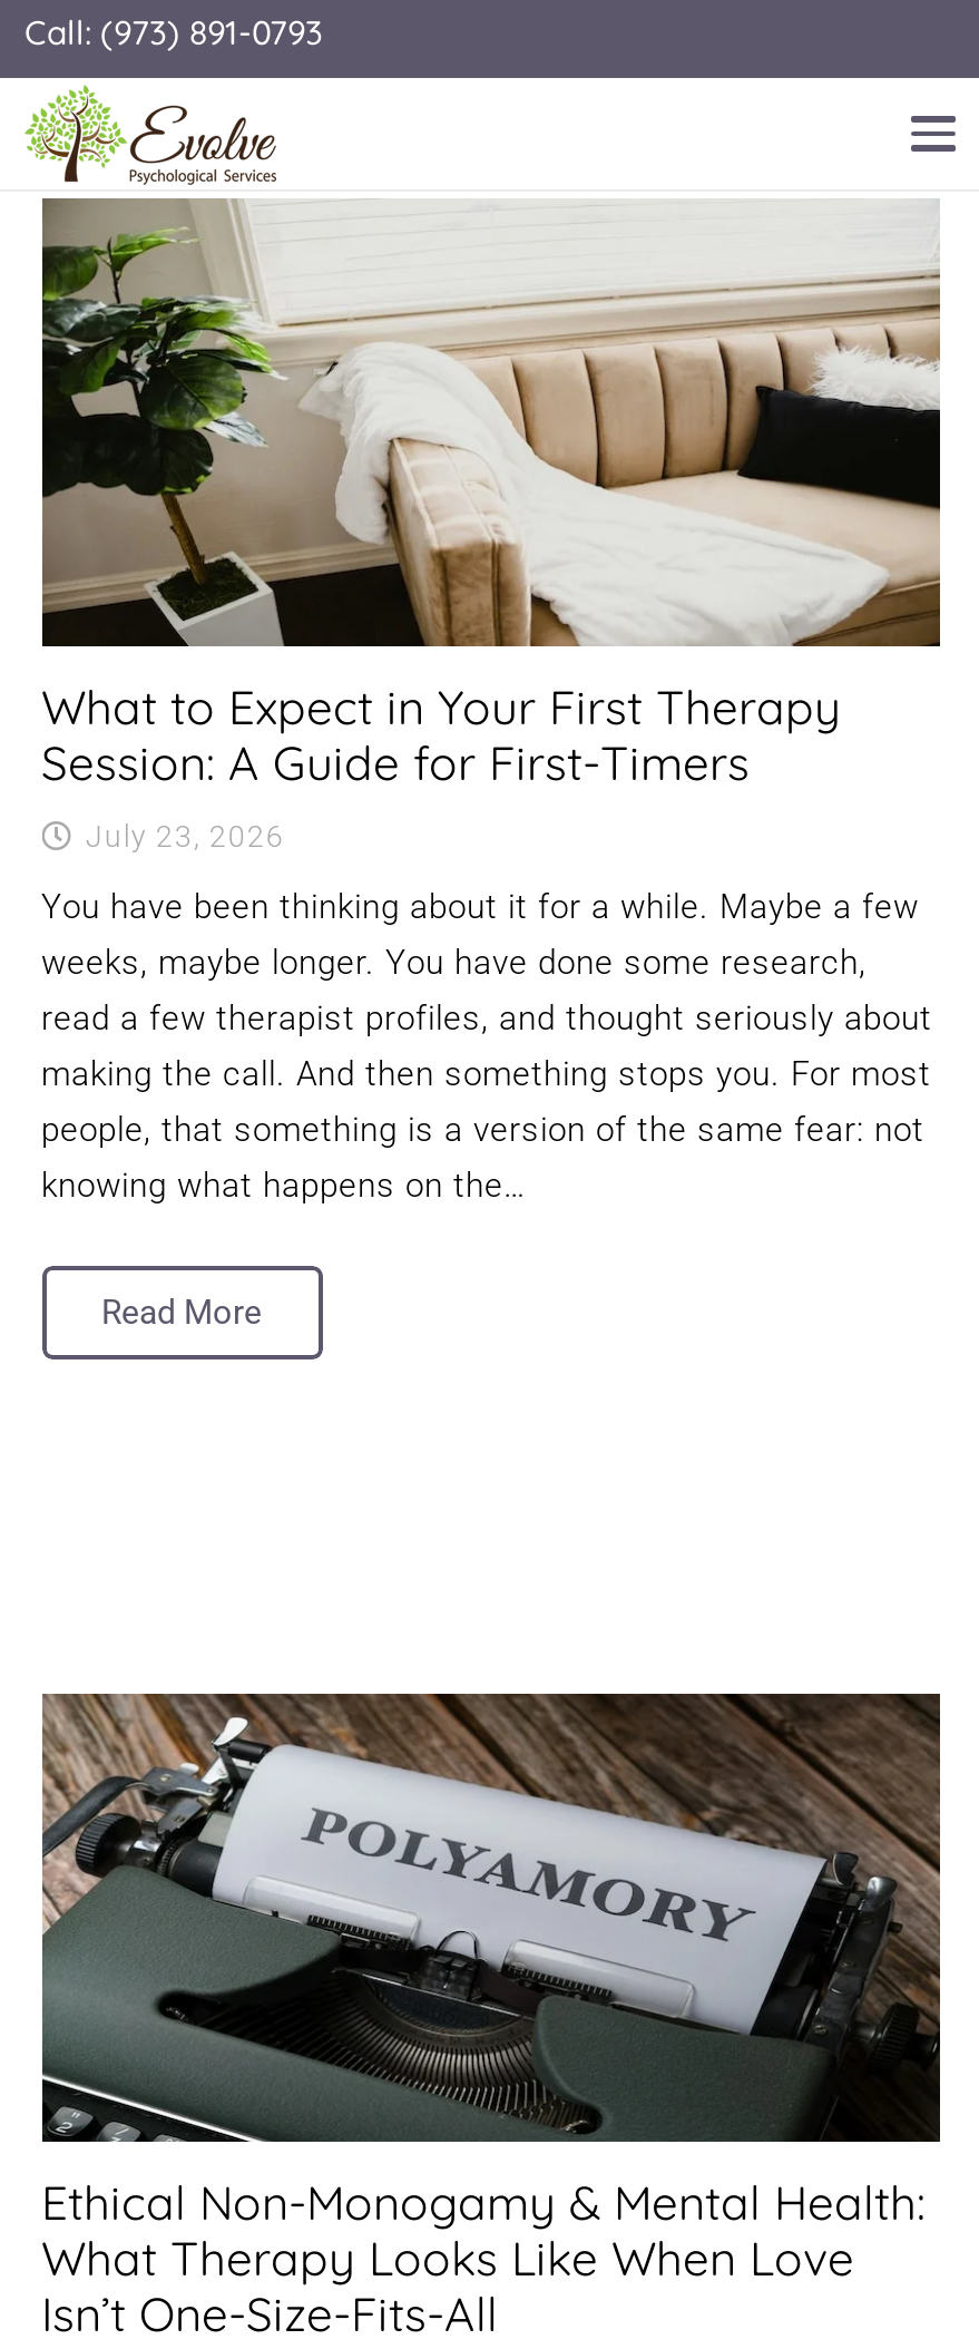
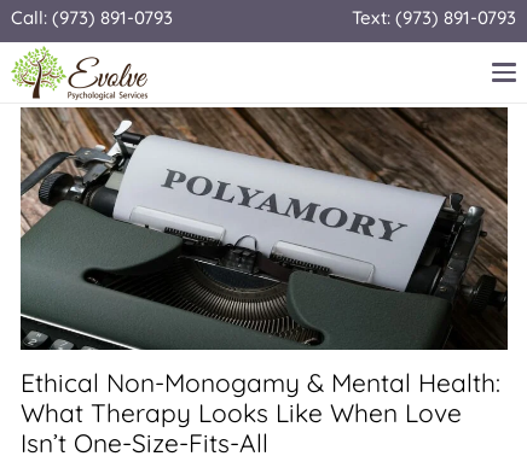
+ Text: (973) 891-0793

- [image]
- What to Expect in Your First Therapy
- Session: A Guide for First-Timers
- July 23, 2026
- You have been thinking about it for a while. Maybe a few
- weeks, maybe longer. You have done some research,
- read a few therapist profiles, and thought seriously about
- making the call. And then something stops you. For most
- people, that something is a version of the same fear: not
- knowing what happens on the…
- Read More
